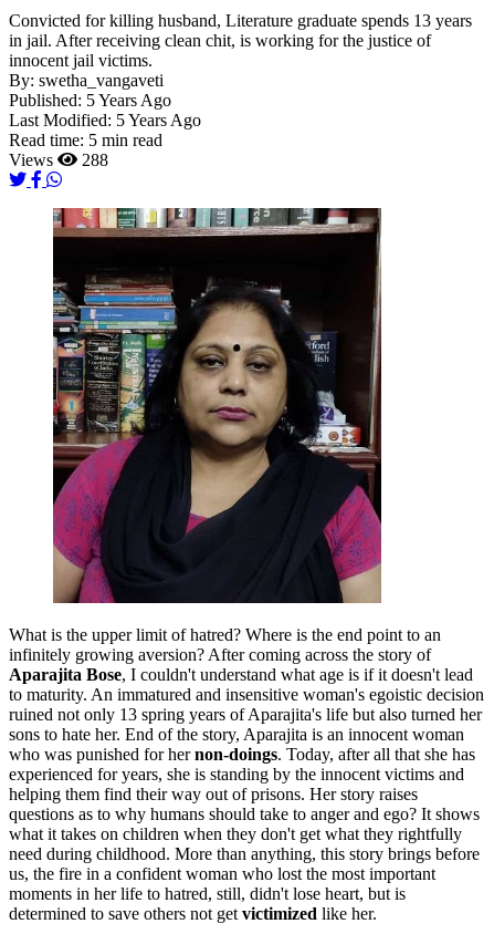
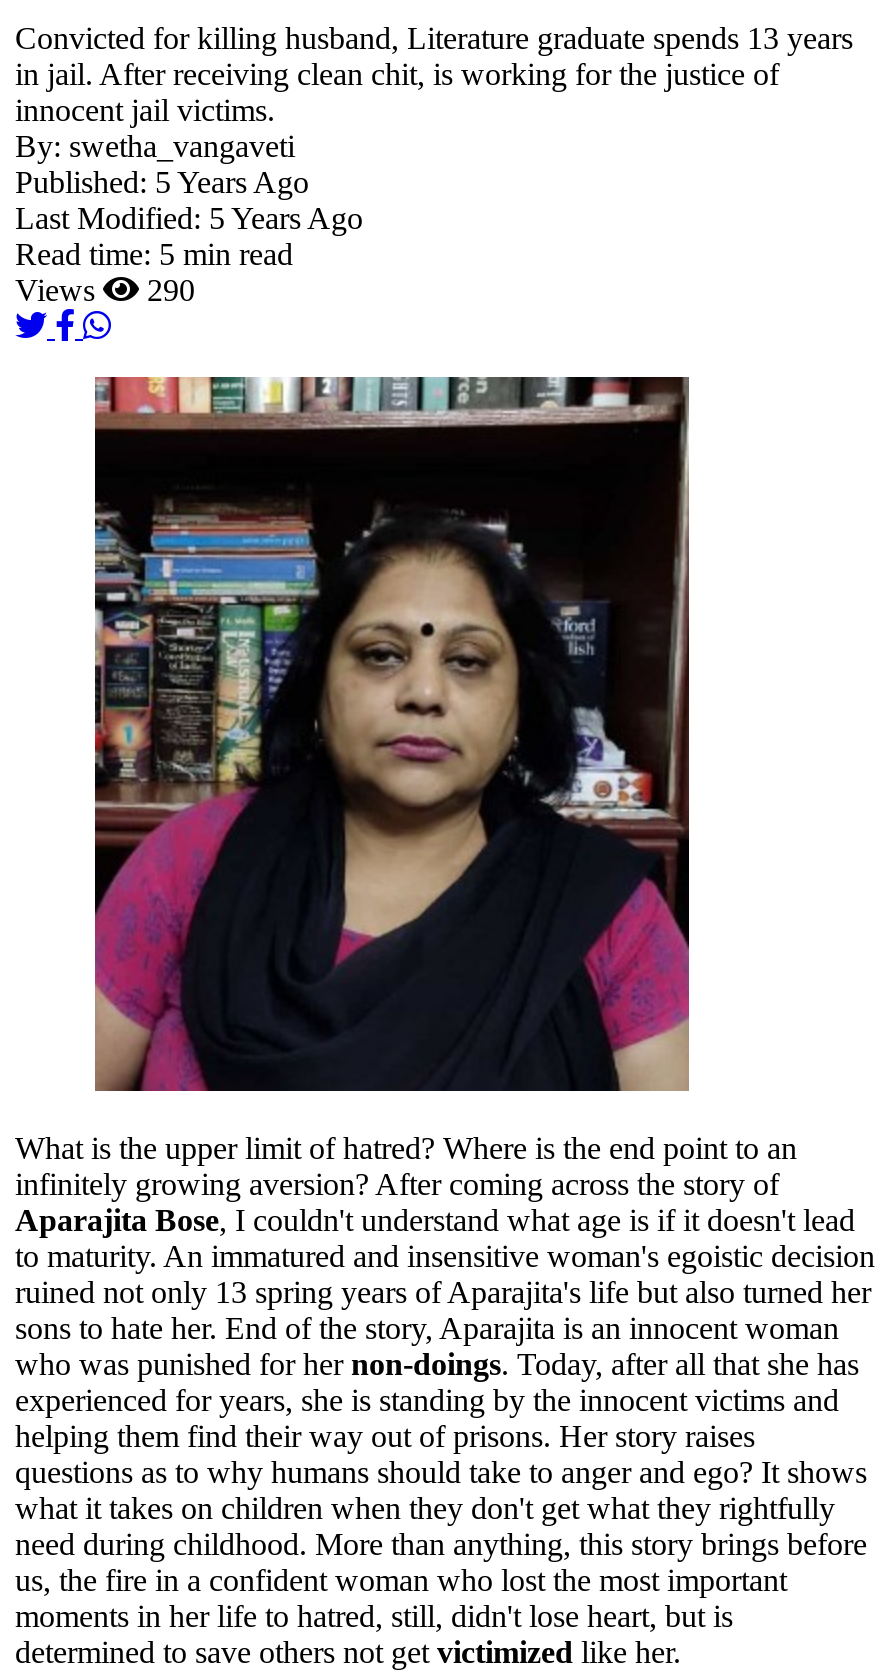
- Views 288
+ Views 290
